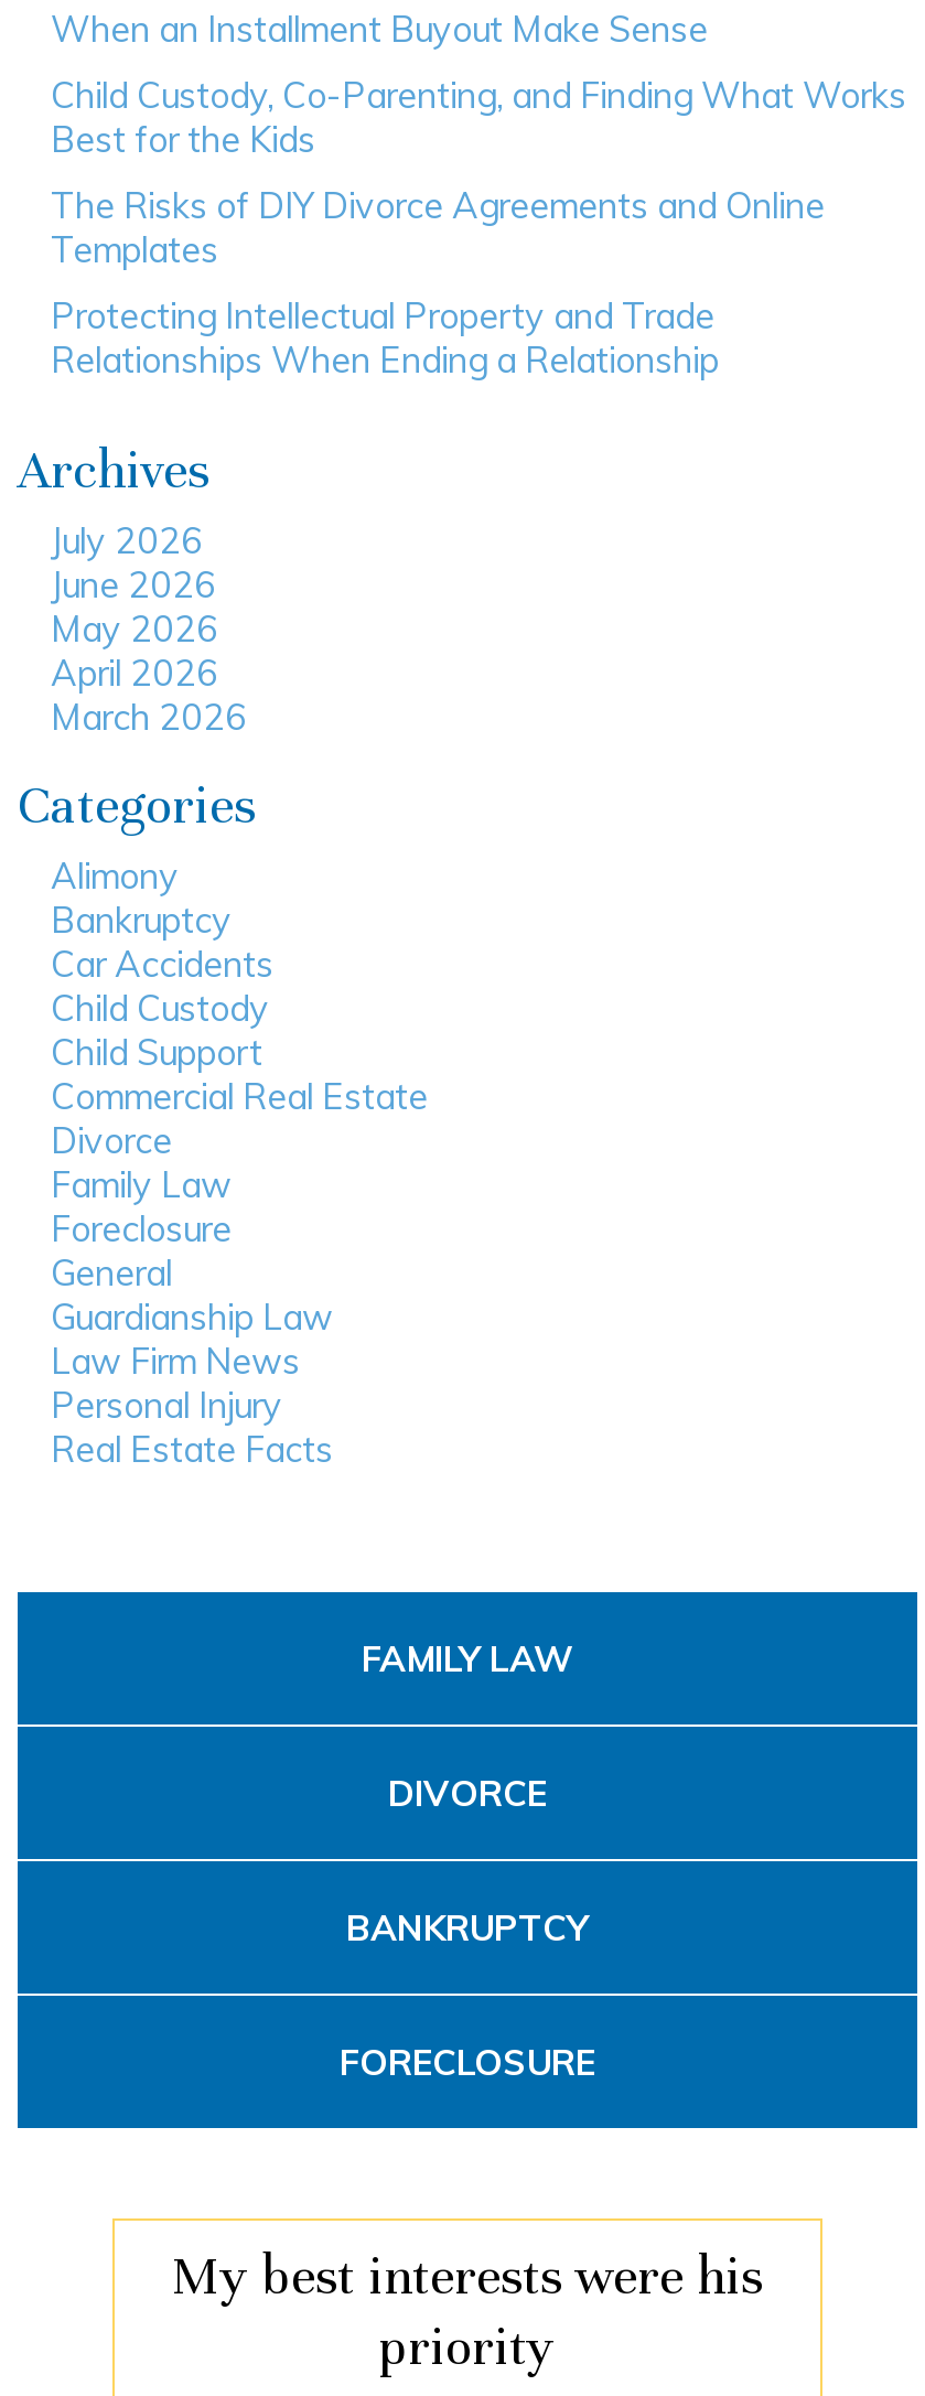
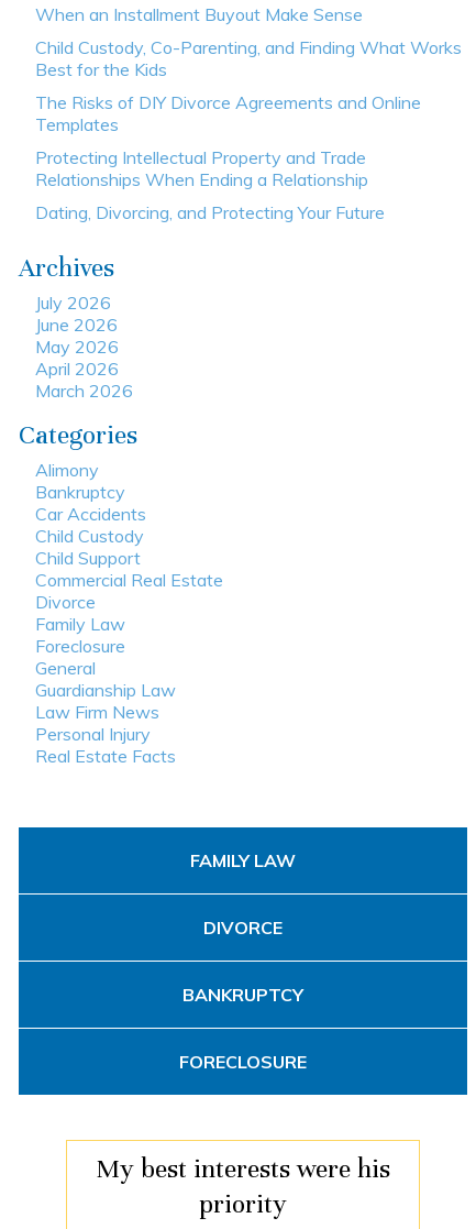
+ Dating, Divorcing, and Protecting Your Future
